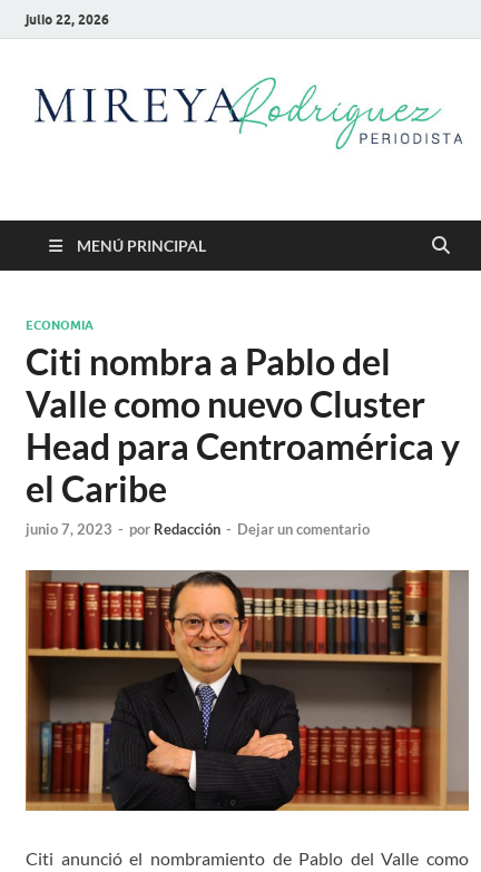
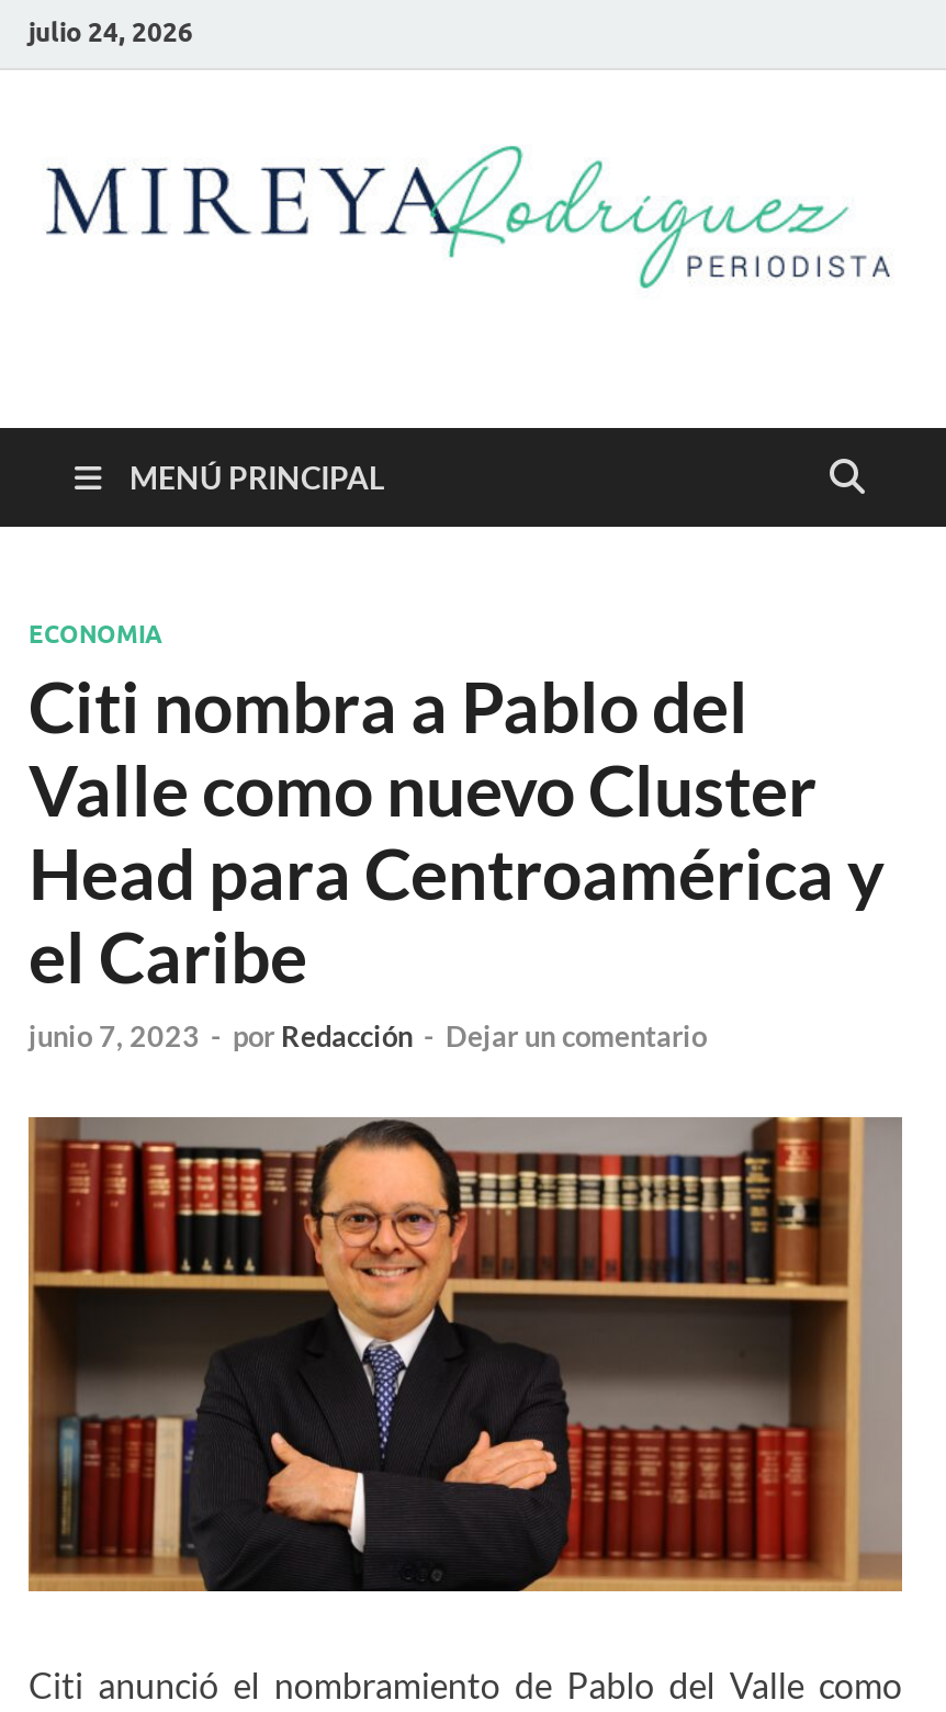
- julio 22, 2026
+ julio 24, 2026
